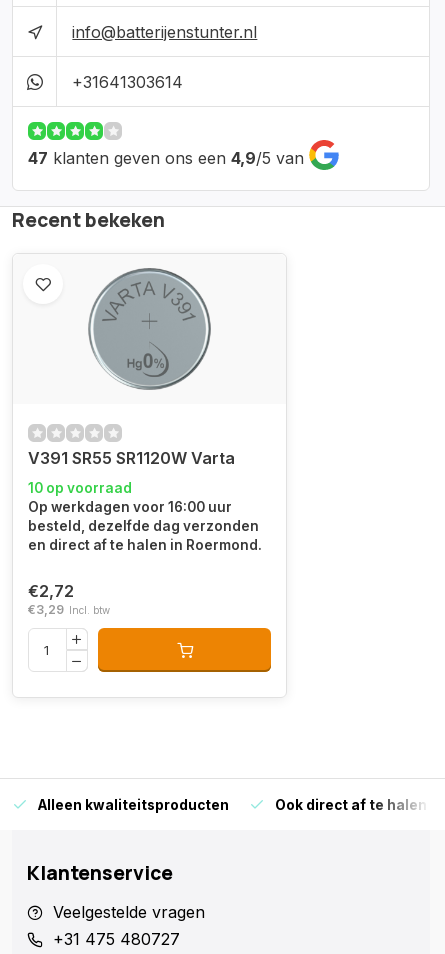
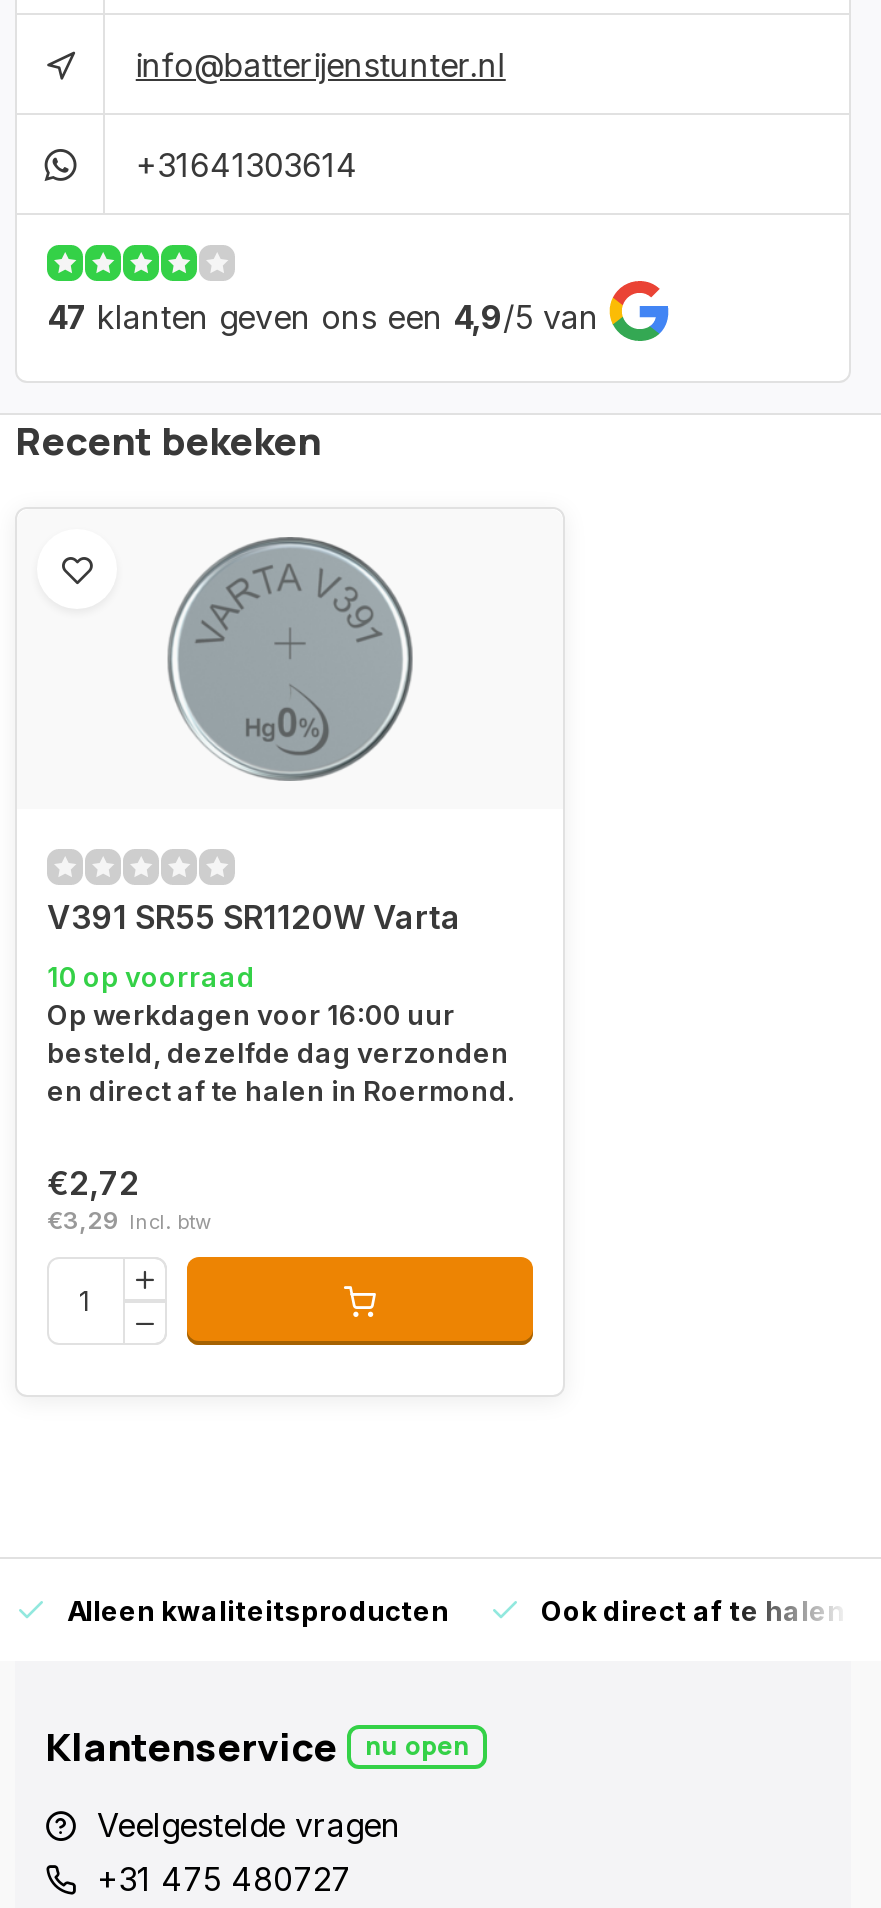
+ nu open
